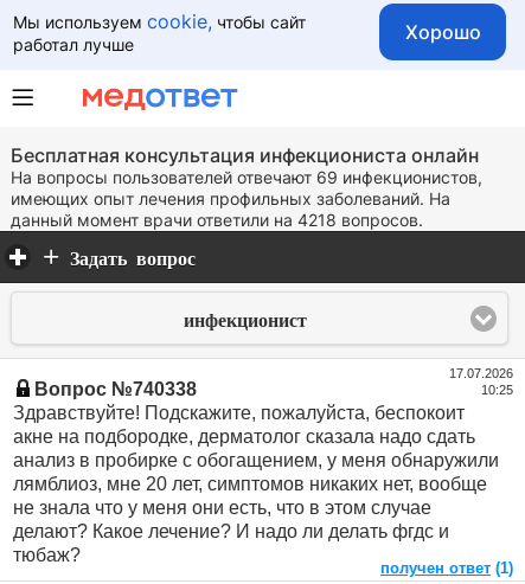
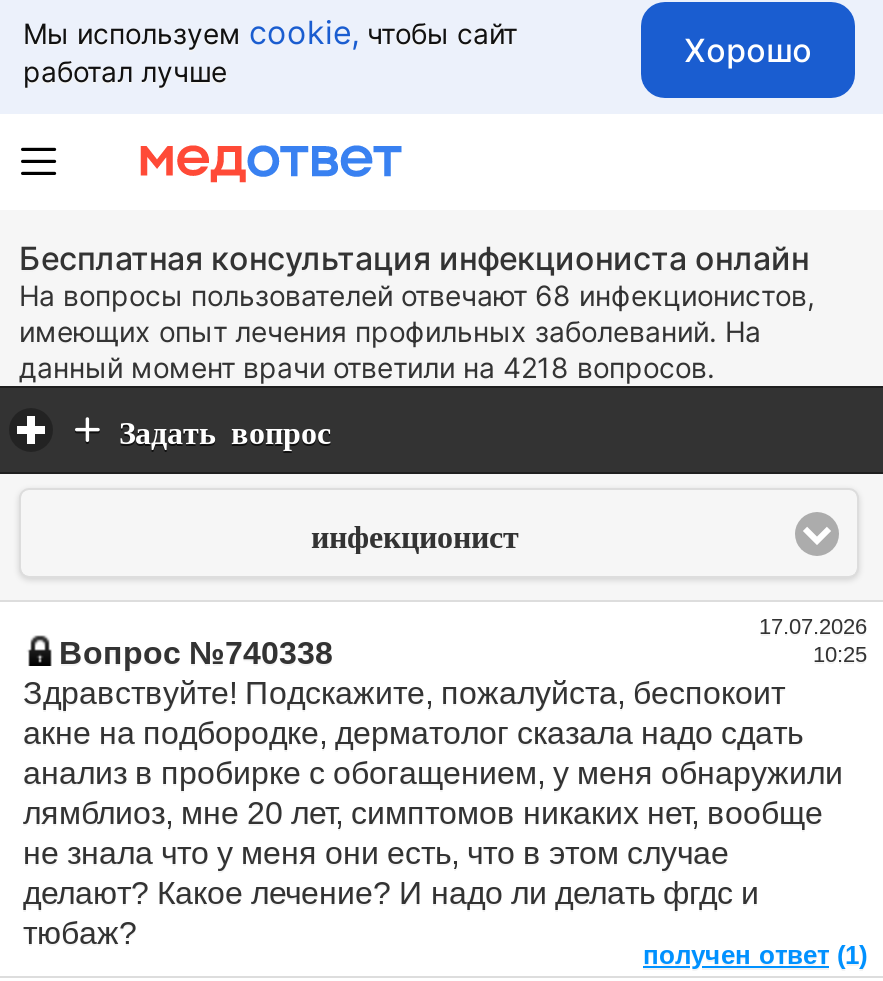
- На вопросы пользователей отвечают 69 инфекционистов,
+ На вопросы пользователей отвечают 68 инфекционистов,
